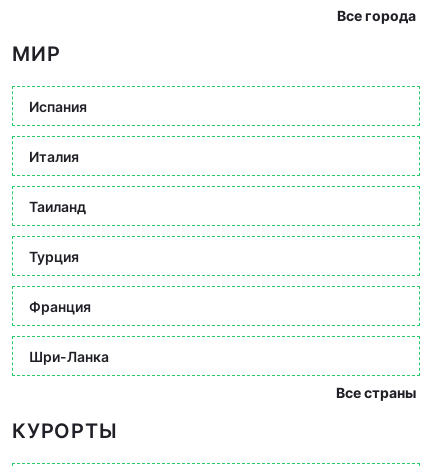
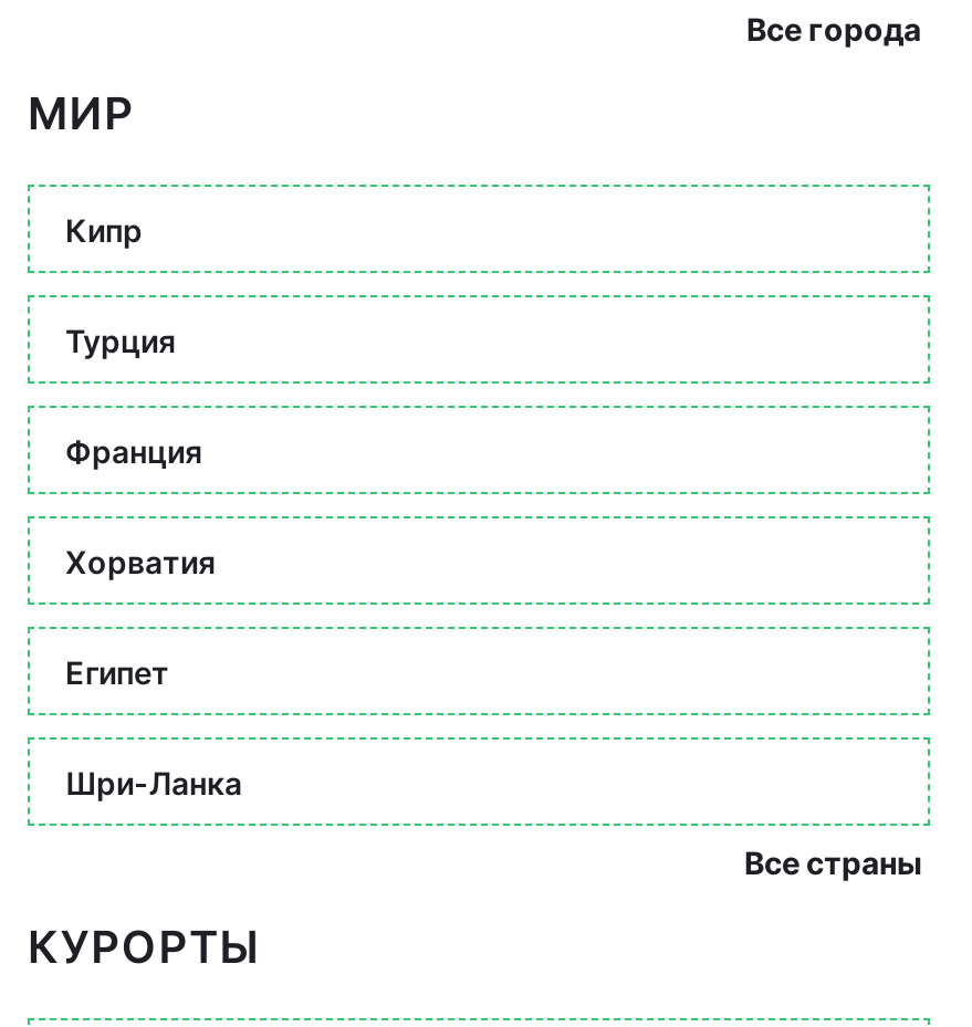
- Испания
- Италия
- Таиланд
+ Кипр

moved up: Турция | Франция

+ Хорватия
+ Египет
